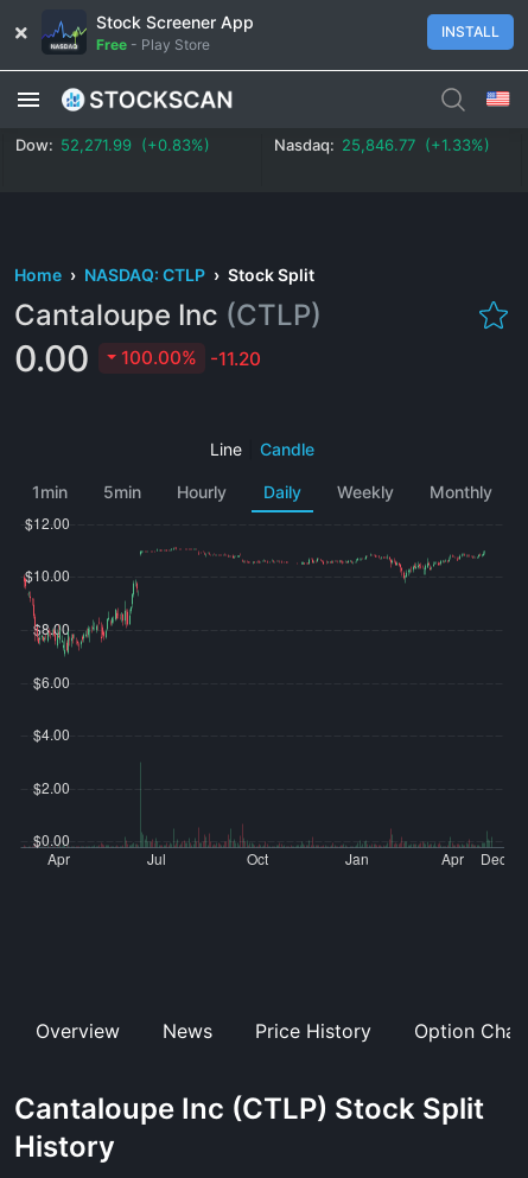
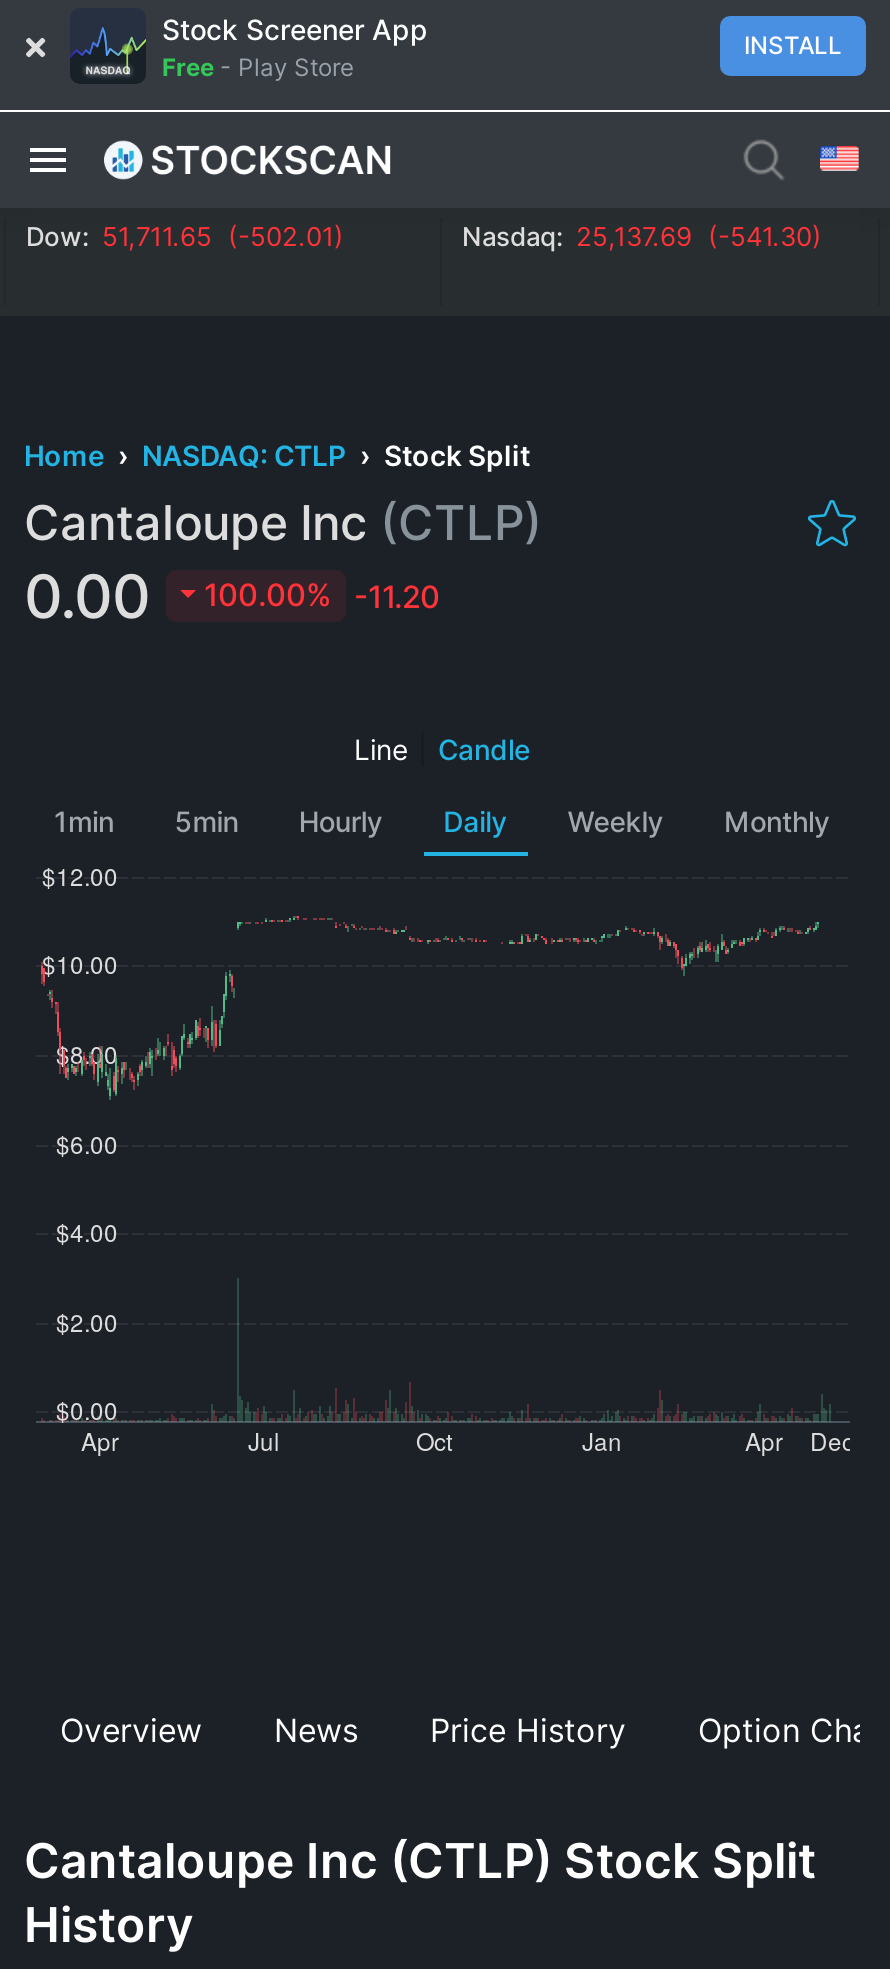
- Dow: 52,271.99 (+0.83%)
+ Dow: 51,711.65 (-502.01)

- Nasdaq: 25,846.77 (+1.33%)
+ Nasdaq: 25,137.69 (-541.30)
